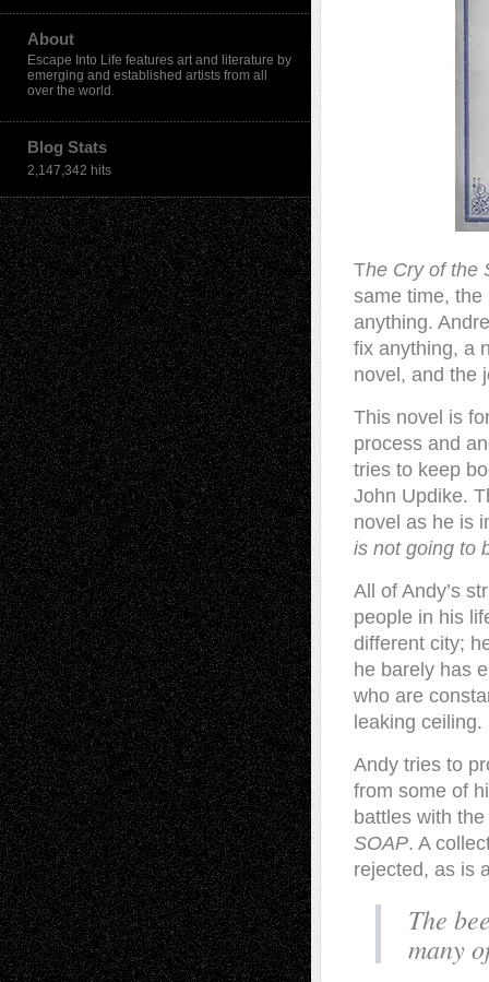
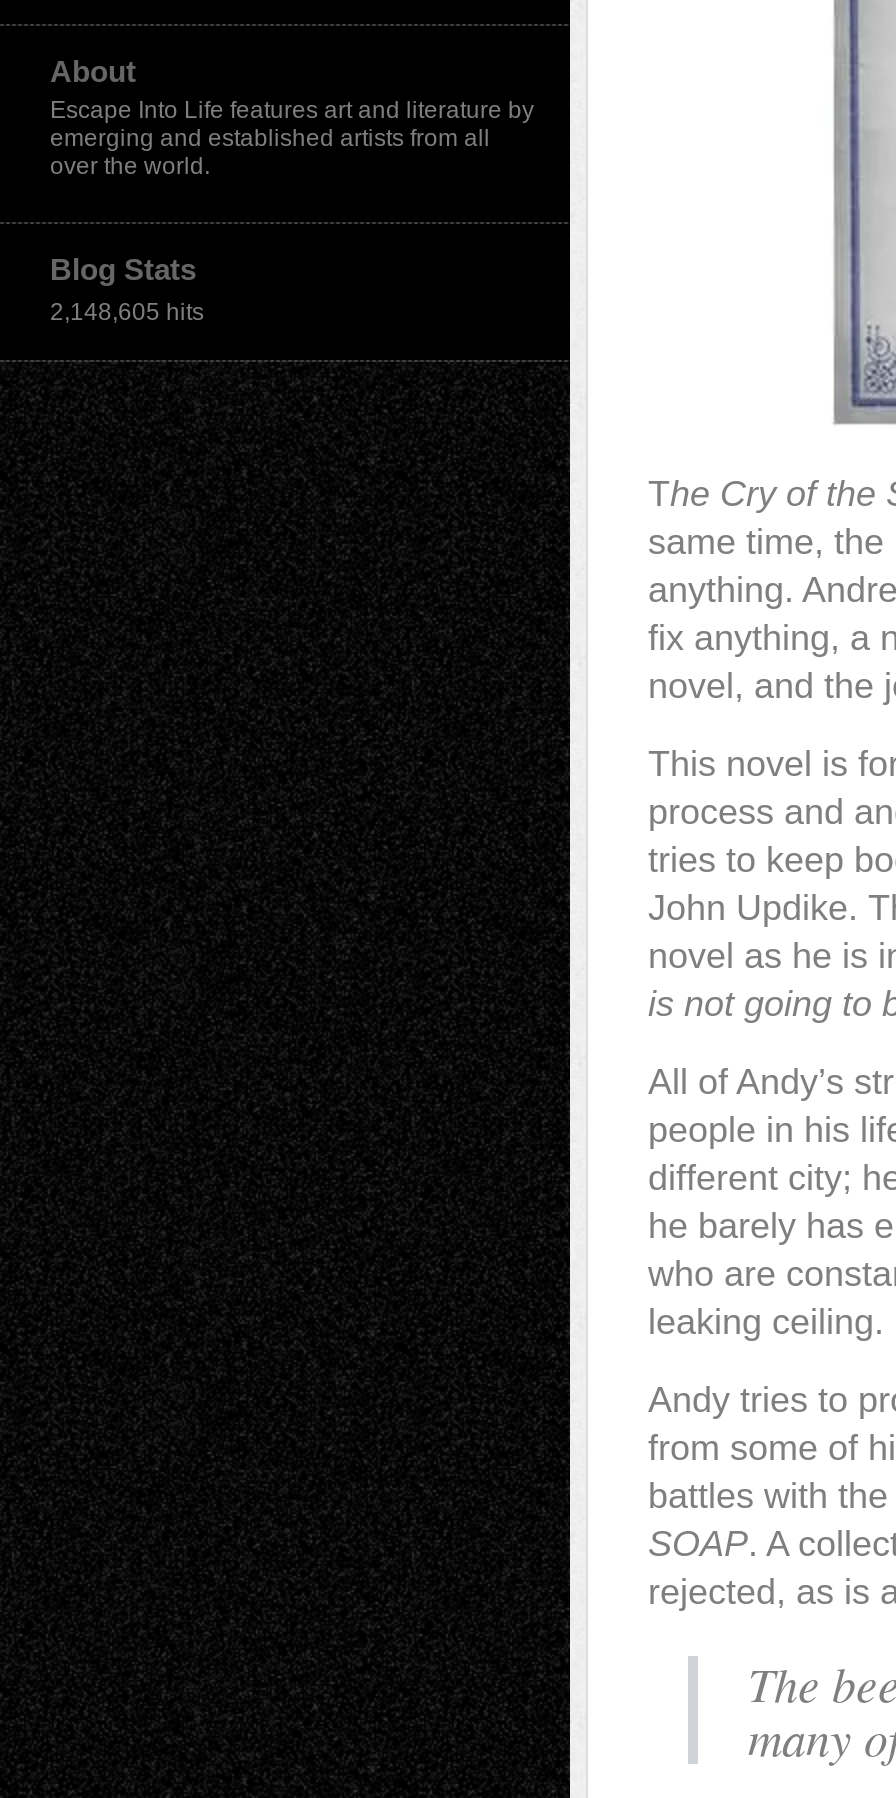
- 2,147,342 hits
+ 2,148,605 hits
